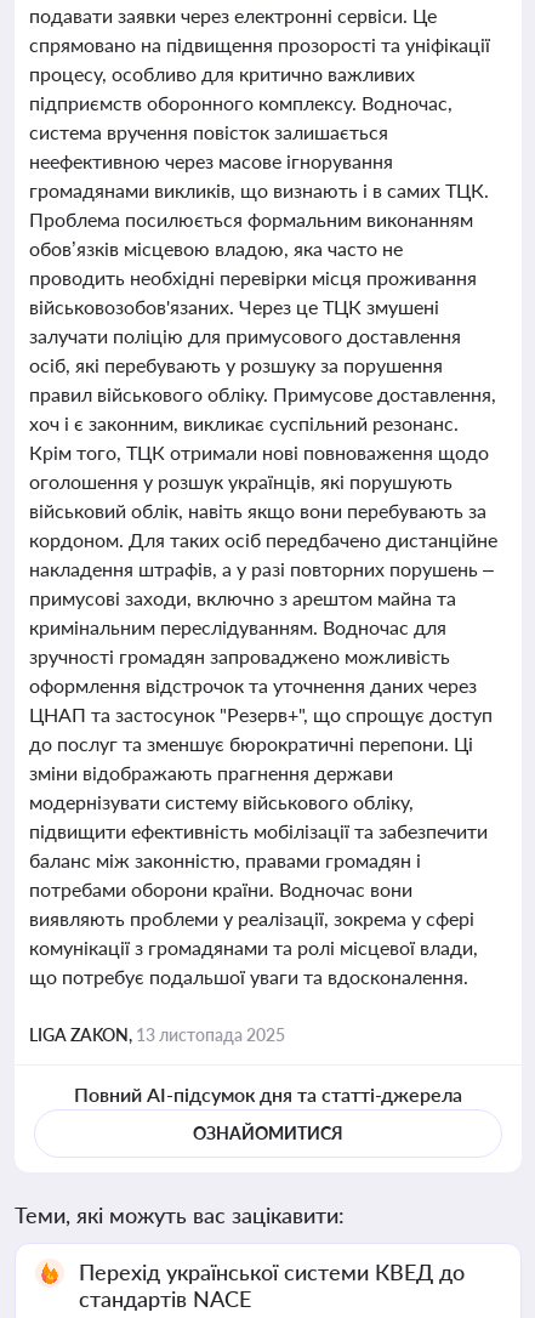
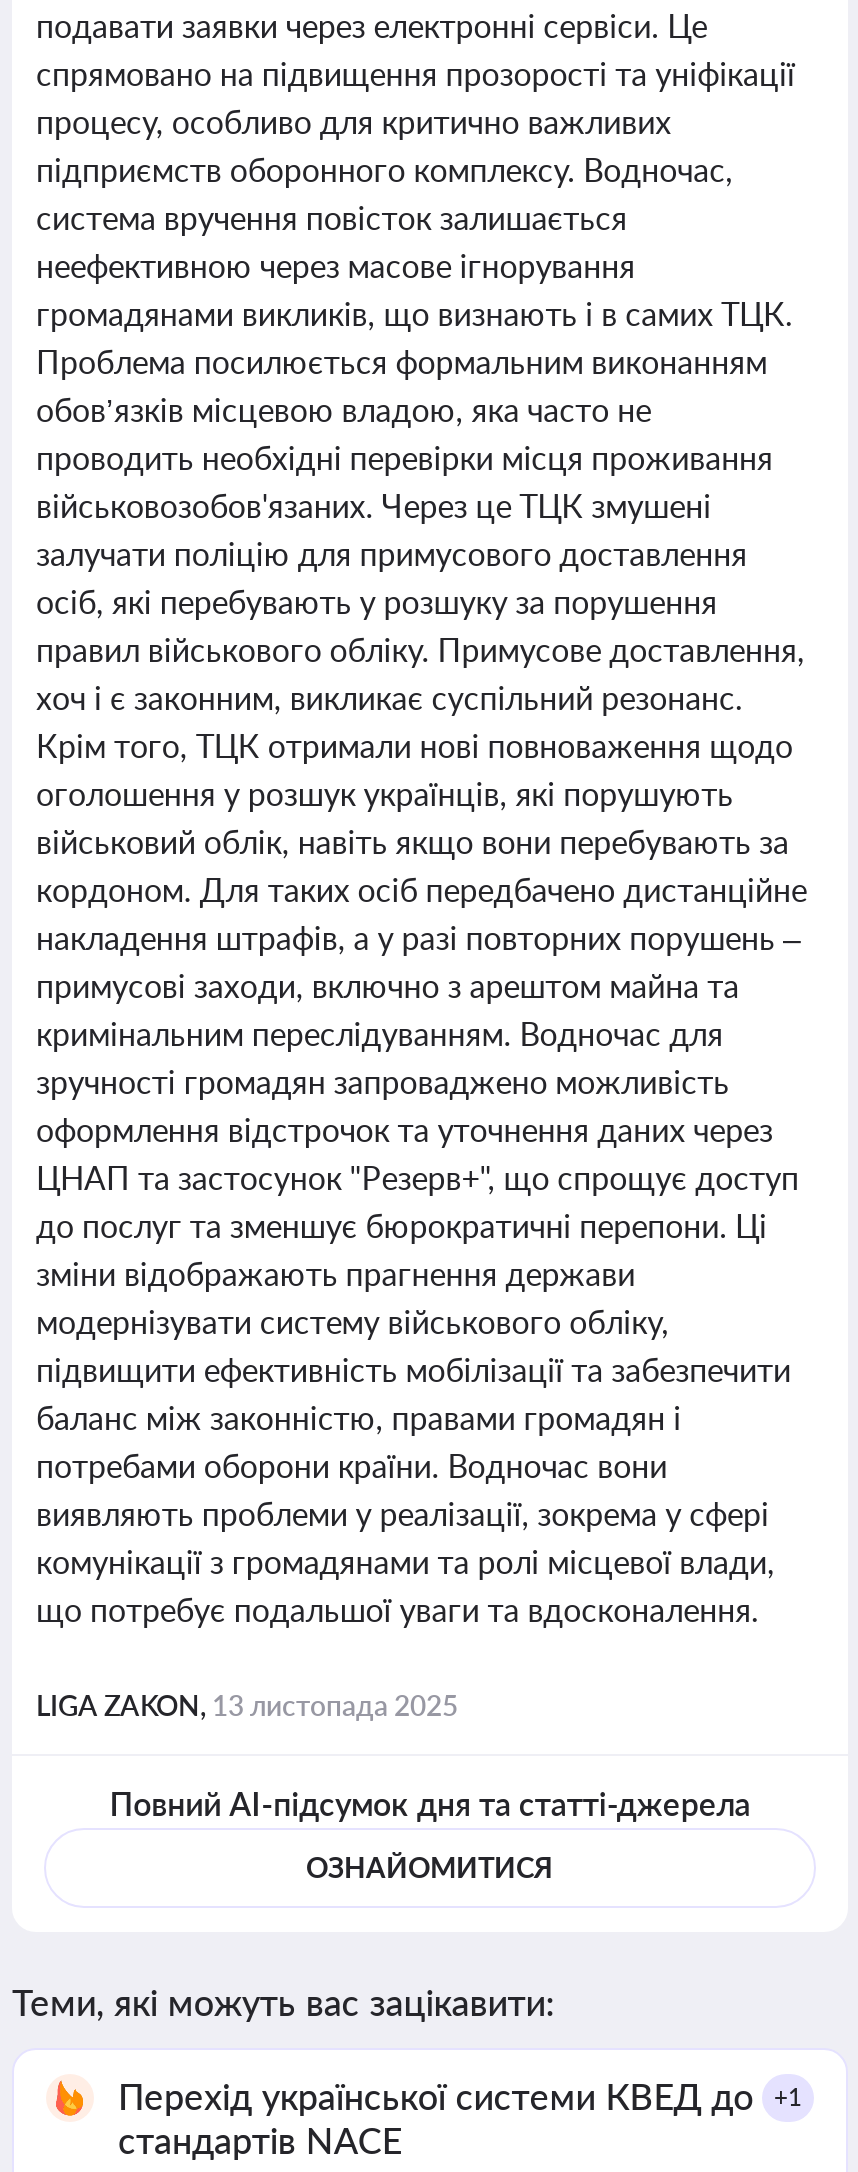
+ +1
